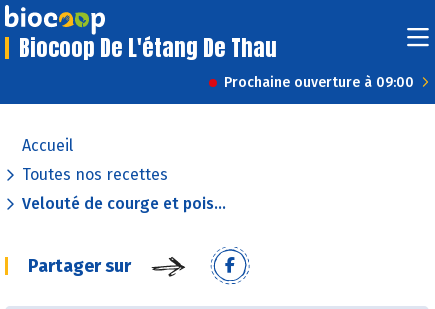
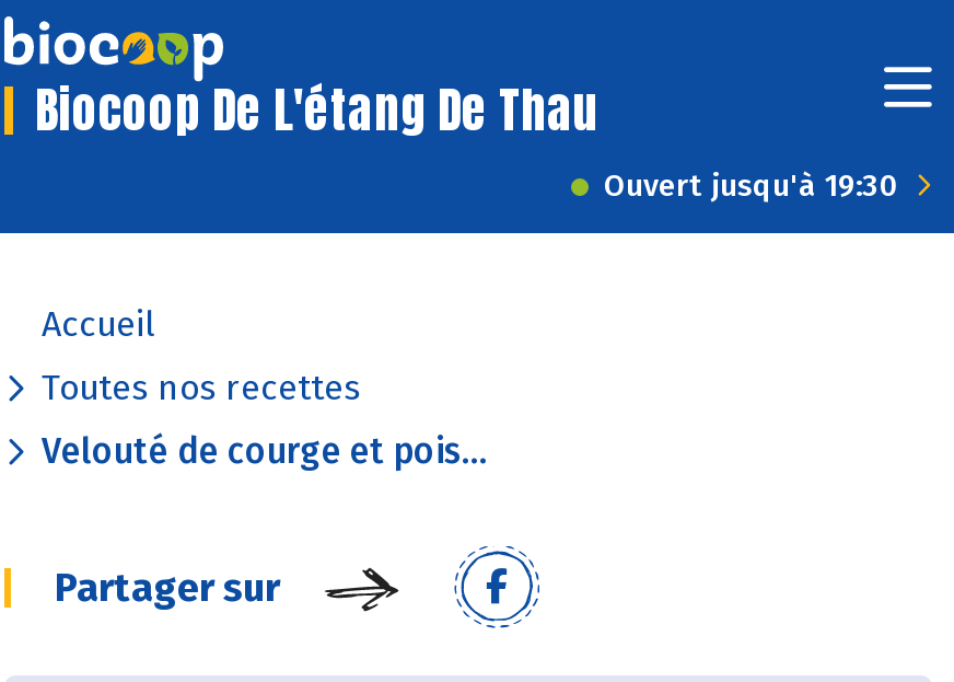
- Prochaine ouverture à 09:00
+ Ouvert jusqu'à 19:30
